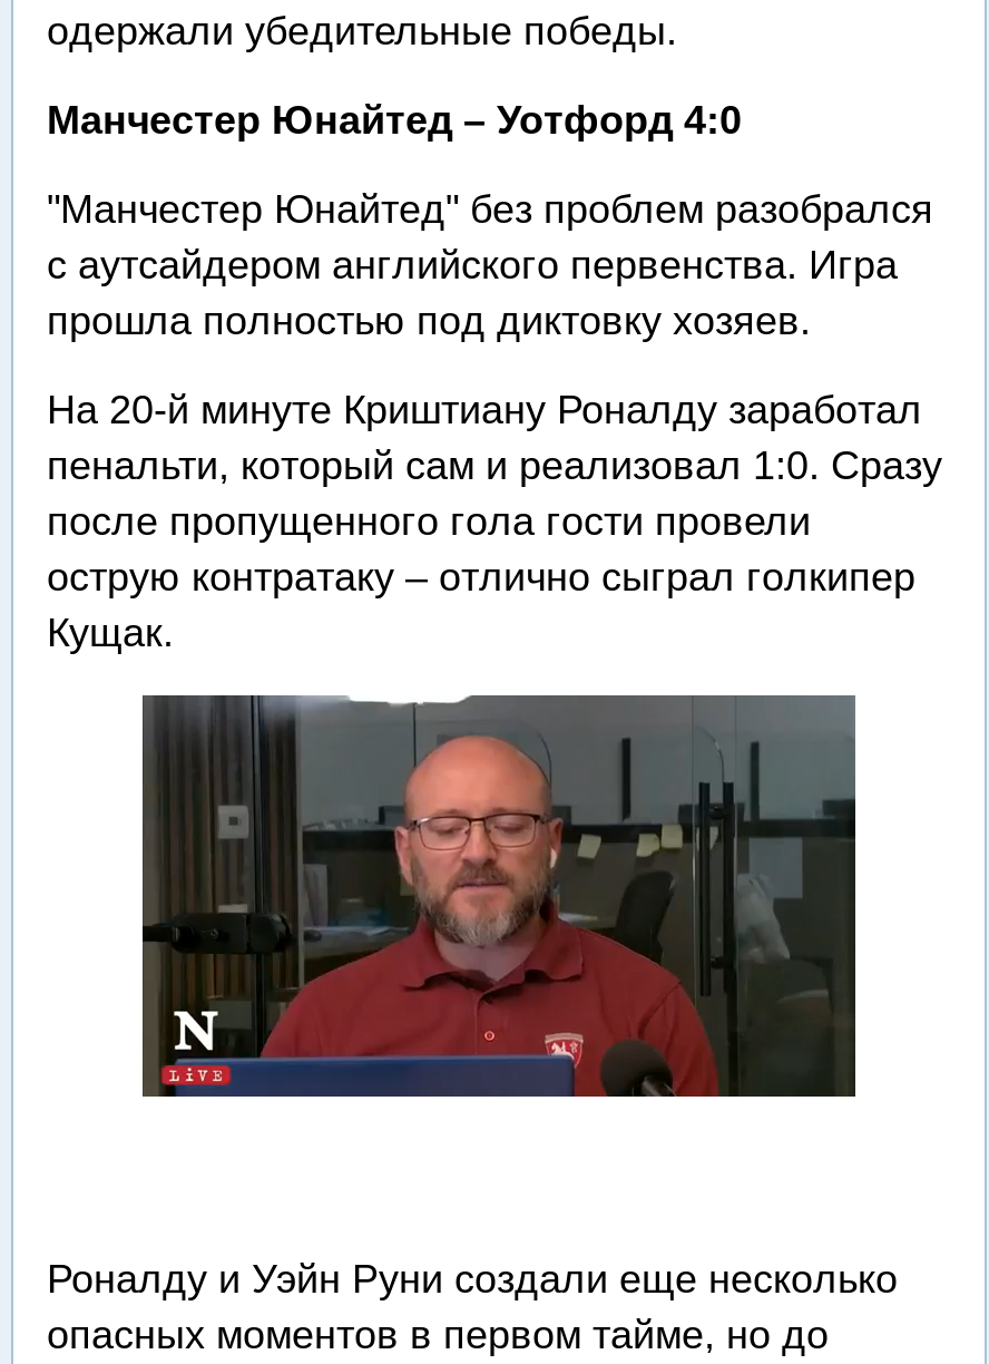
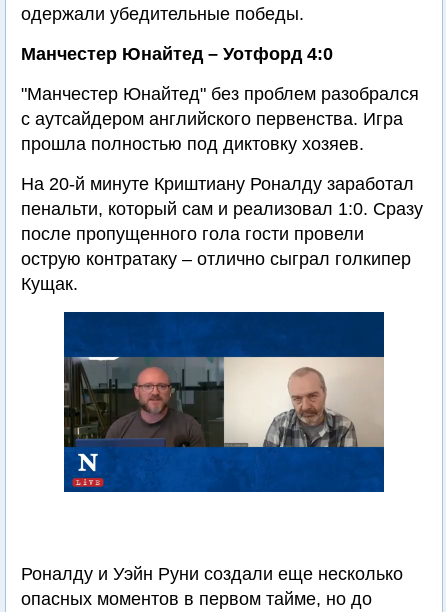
- [image]
+ [image]
